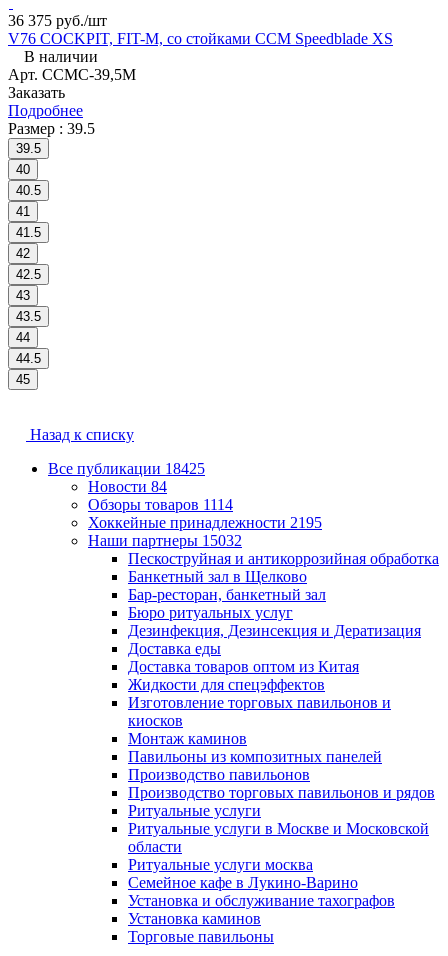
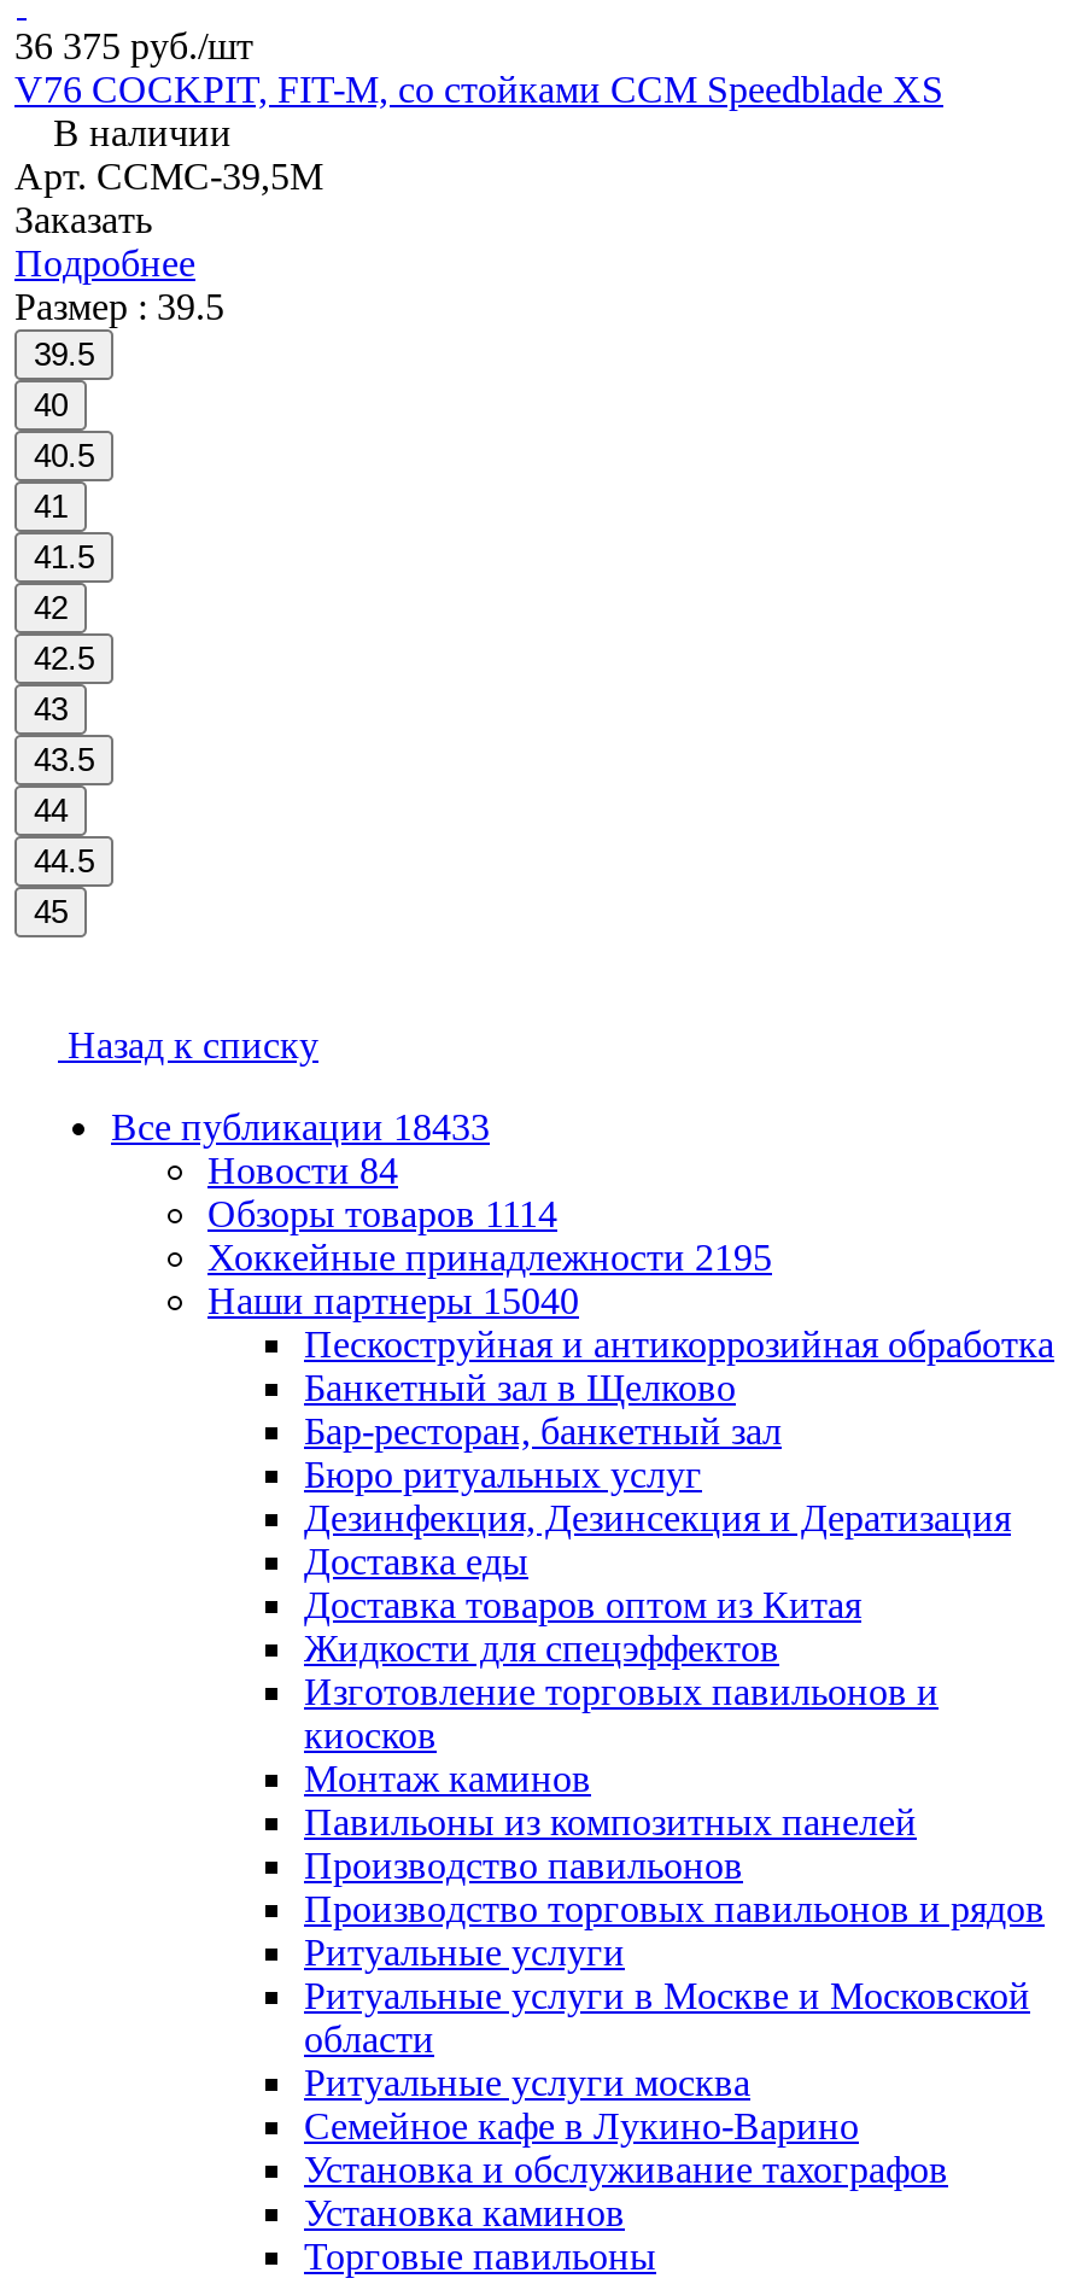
- Все публикации 18425
+ Все публикации 18433

- Наши партнеры 15032
+ Наши партнеры 15040
